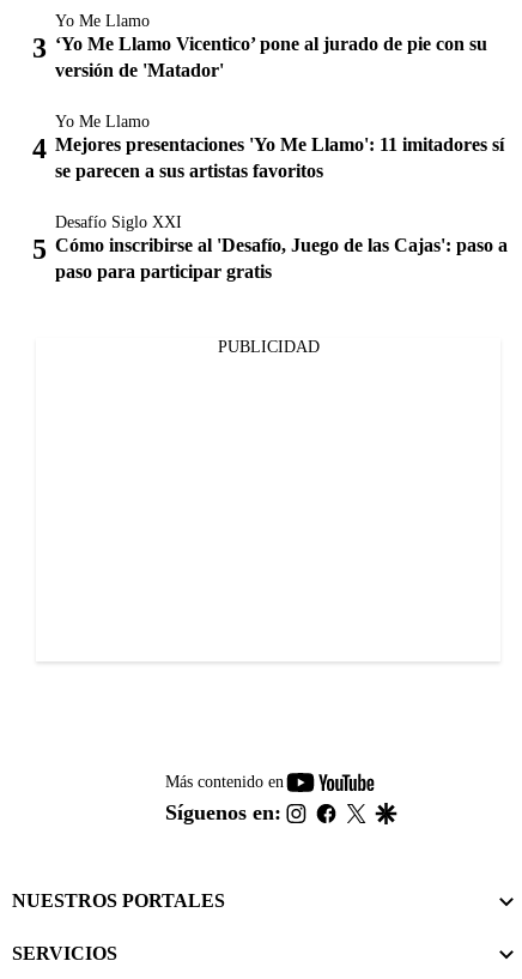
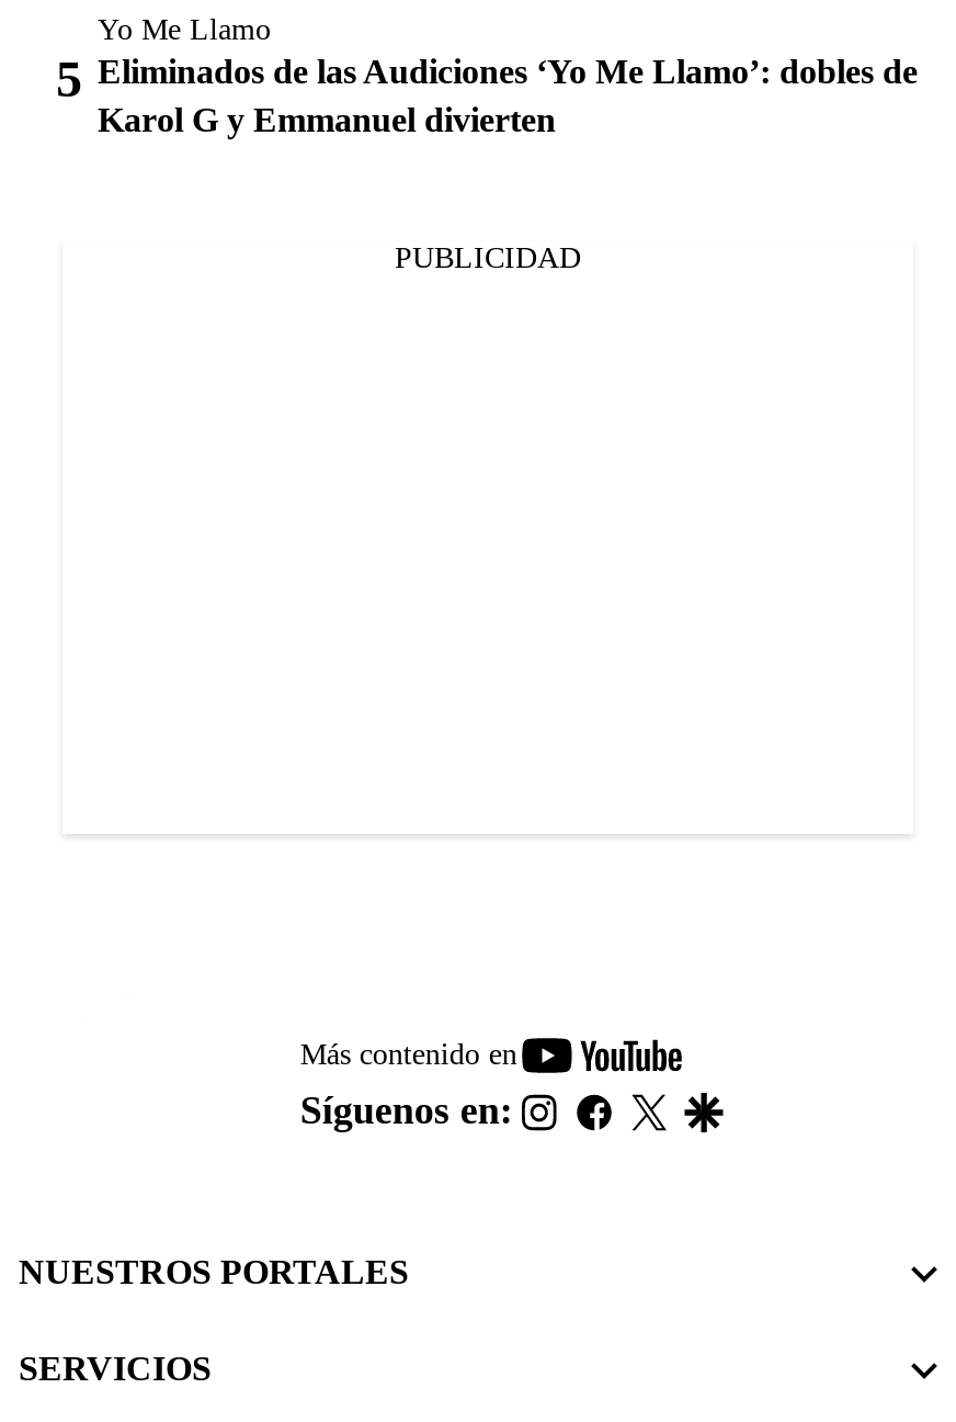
- ‘Yo Me Llamo Vicentico’ pone al jurado de pie con su
- versión de 'Matador'
- Yo Me Llamo
- Mejores presentaciones 'Yo Me Llamo': 11 imitadores sí
- se parecen a sus artistas favoritos
- Desafío Siglo XXI
- Cómo inscribirse al 'Desafío, Juego de las Cajas': paso a
- paso para participar gratis
+ Eliminados de las Audiciones ‘Yo Me Llamo’: dobles de
+ Karol G y Emmanuel divierten
